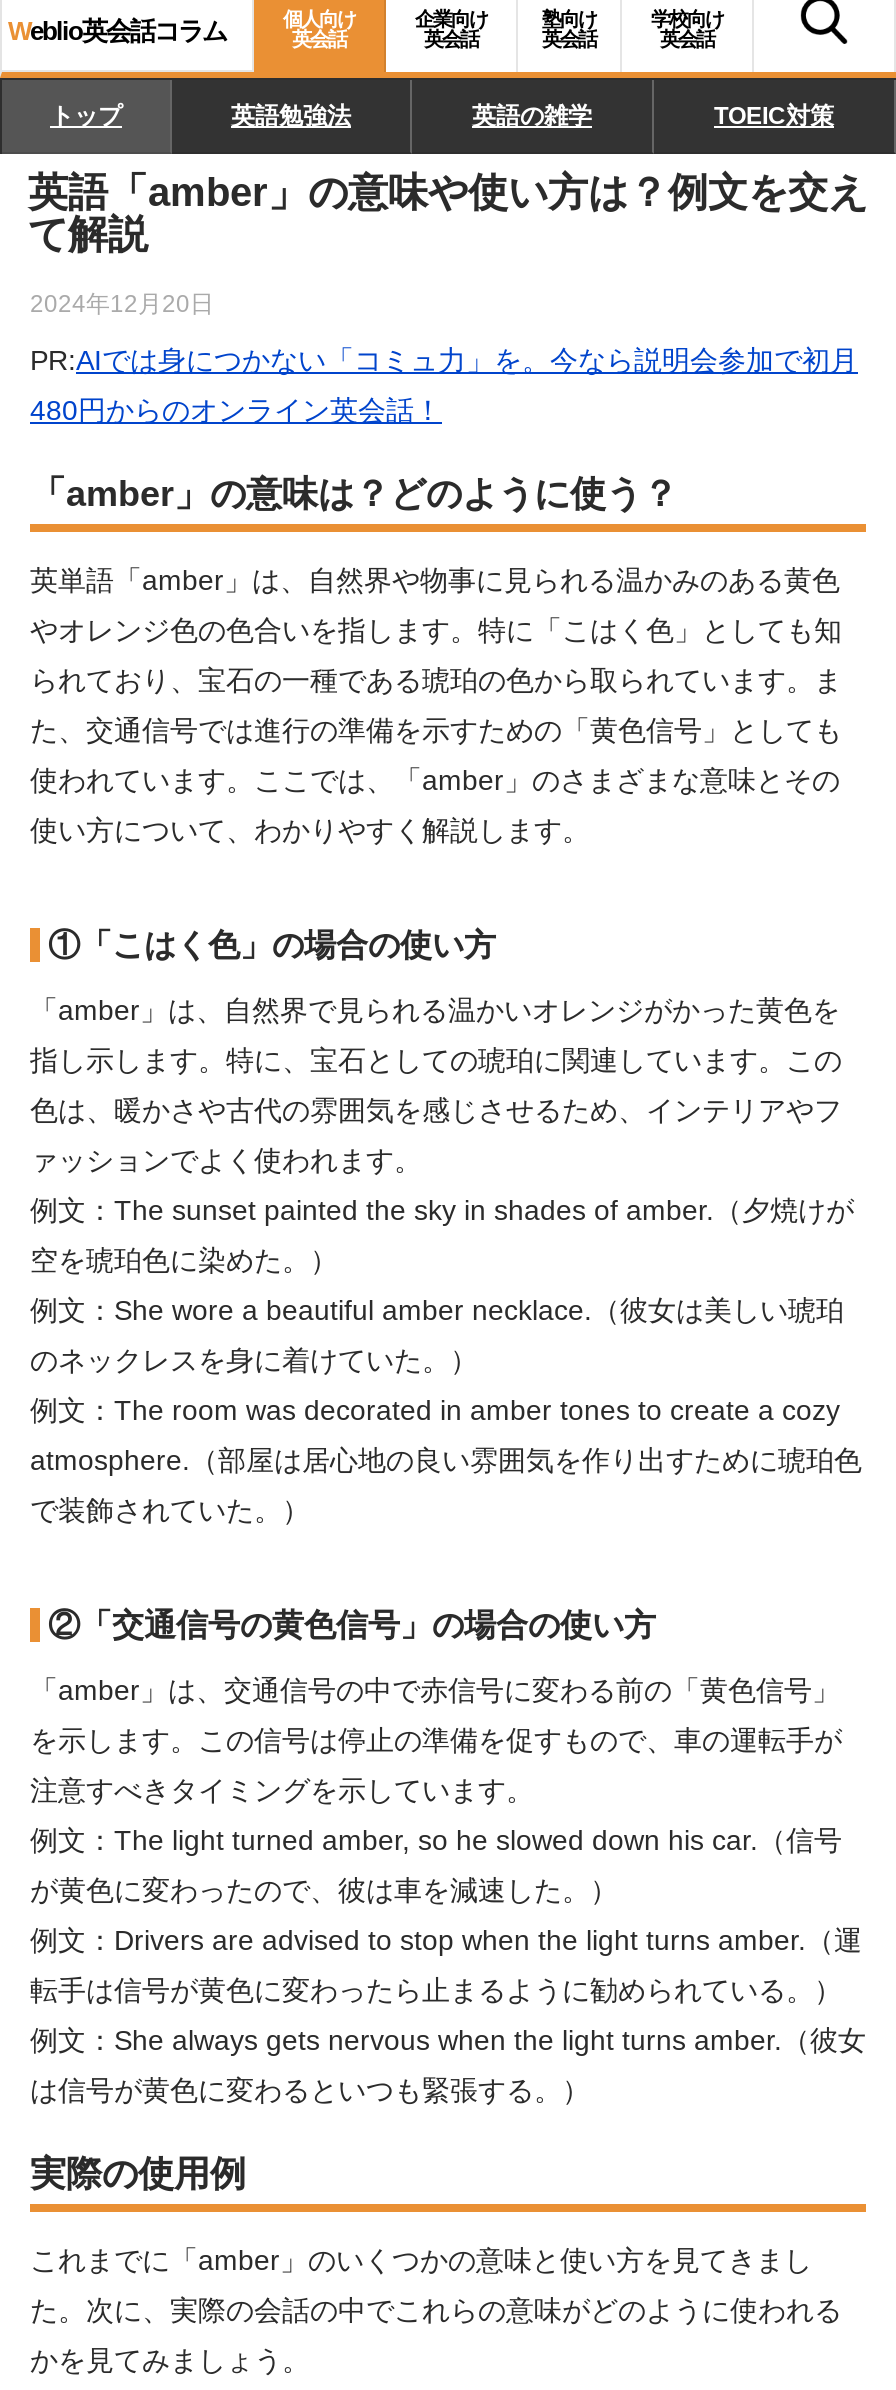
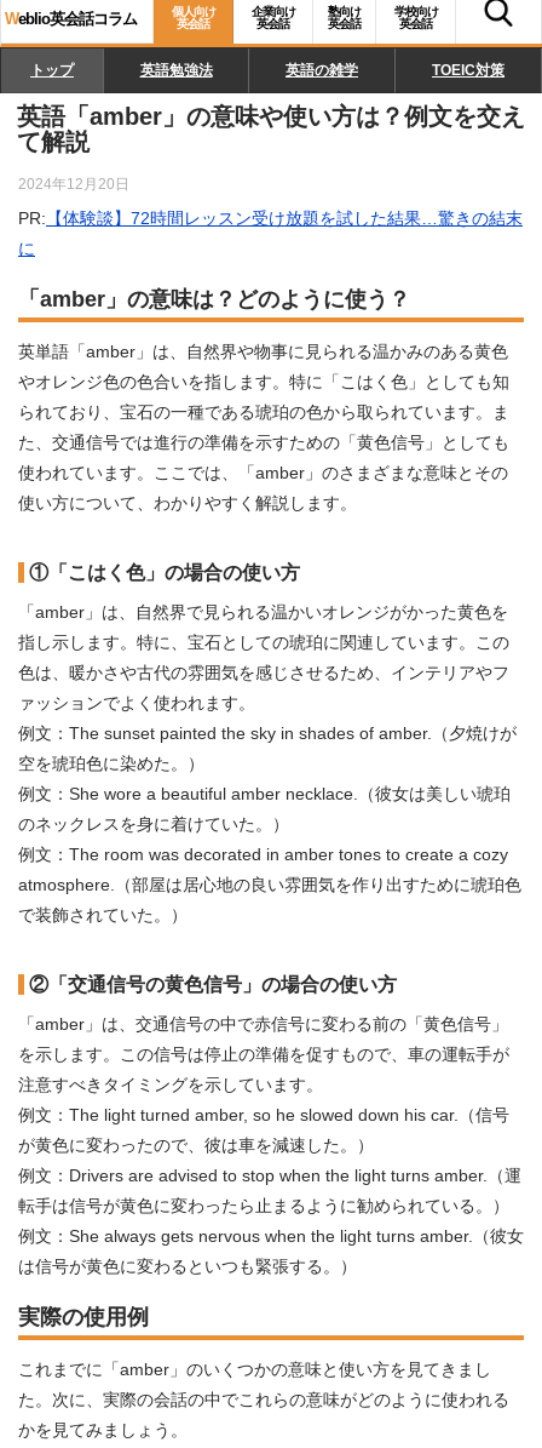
- PR:AIでは身につかない「コミュ力」を。今なら説明会参加で初月
+ PR:【体験談】72時間レッスン受け放題を試した結果…驚きの結末

- 480円からのオンライン英会話！
+ に
